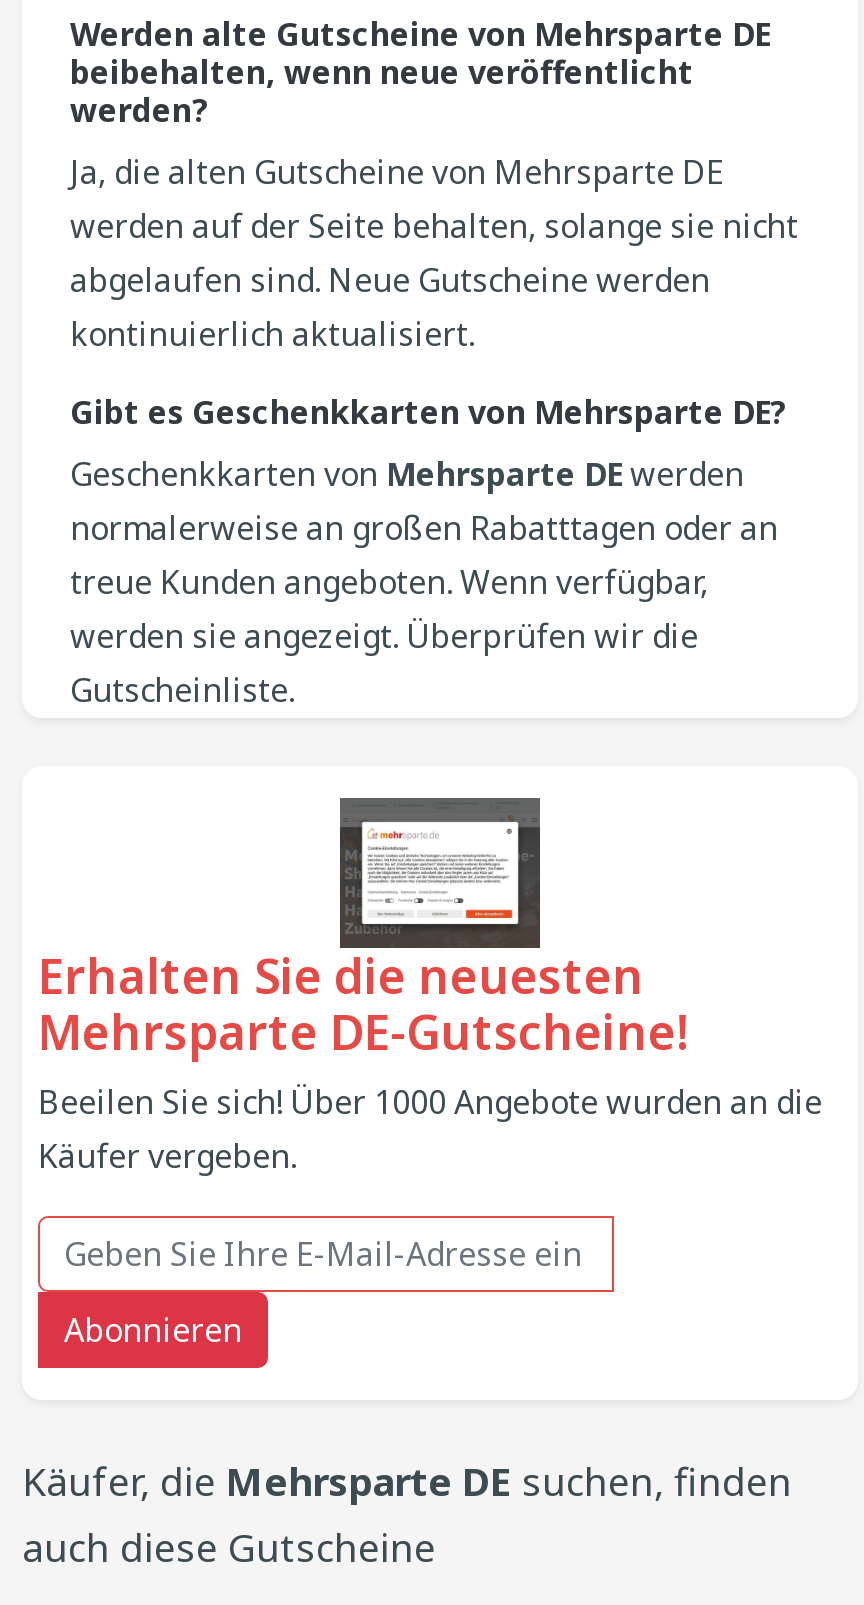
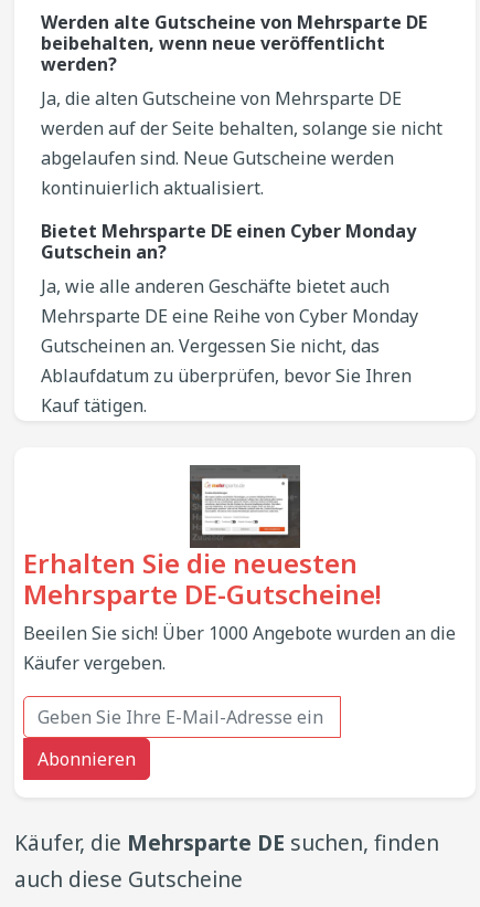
- Gibt es Geschenkkarten von Mehrsparte DE?
- Geschenkkarten von Mehrsparte DE werden
- normalerweise an großen Rabatttagen oder an
- treue Kunden angeboten. Wenn verfügbar,
- werden sie angezeigt. Überprüfen wir die
- Gutscheinliste.
+ Bietet Mehrsparte DE einen Cyber Monday
+ Gutschein an?
+ Ja, wie alle anderen Geschäfte bietet auch
+ Mehrsparte DE eine Reihe von Cyber Monday
+ Gutscheinen an. Vergessen Sie nicht, das
+ Ablaufdatum zu überprüfen, bevor Sie Ihren
+ Kauf tätigen.
